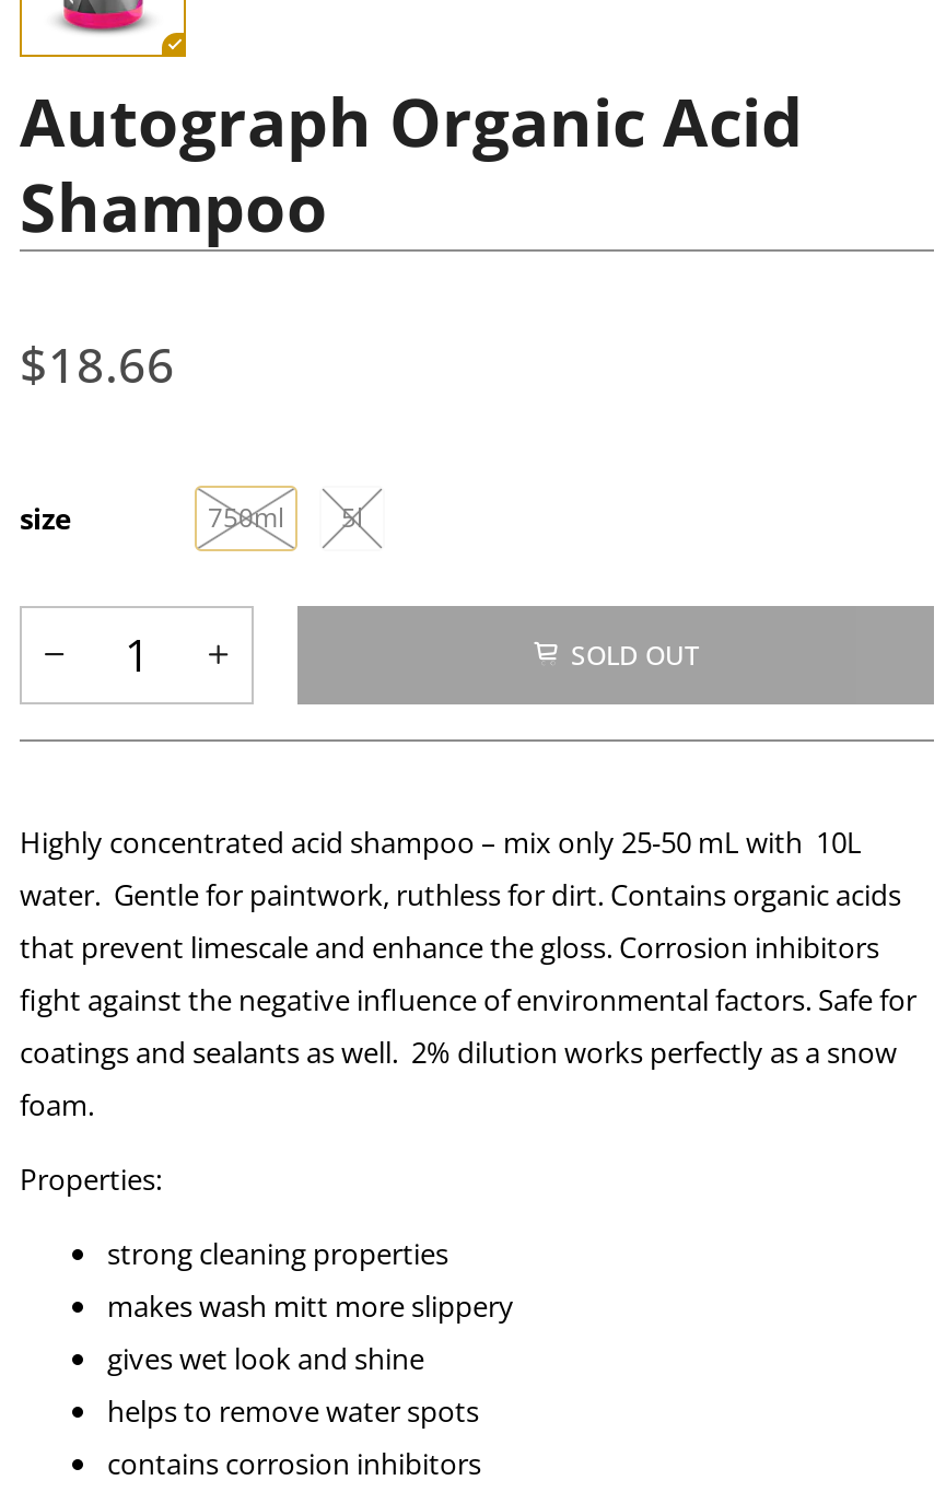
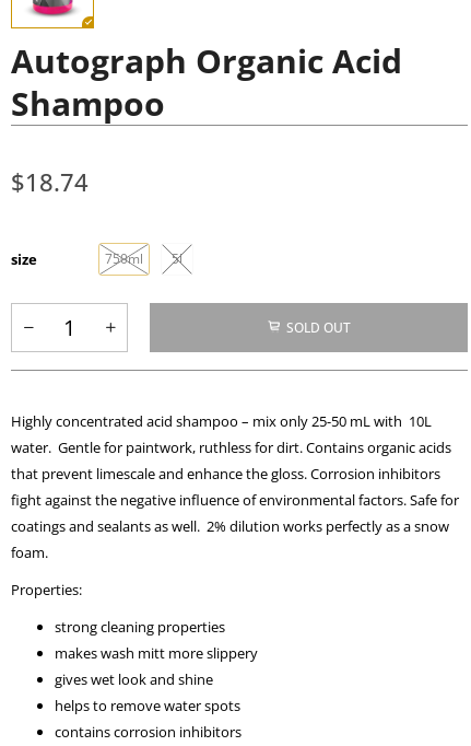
- $18.66
+ $18.74
